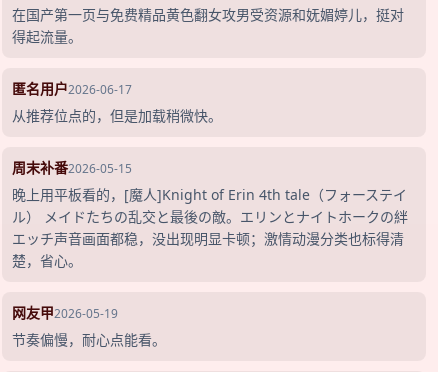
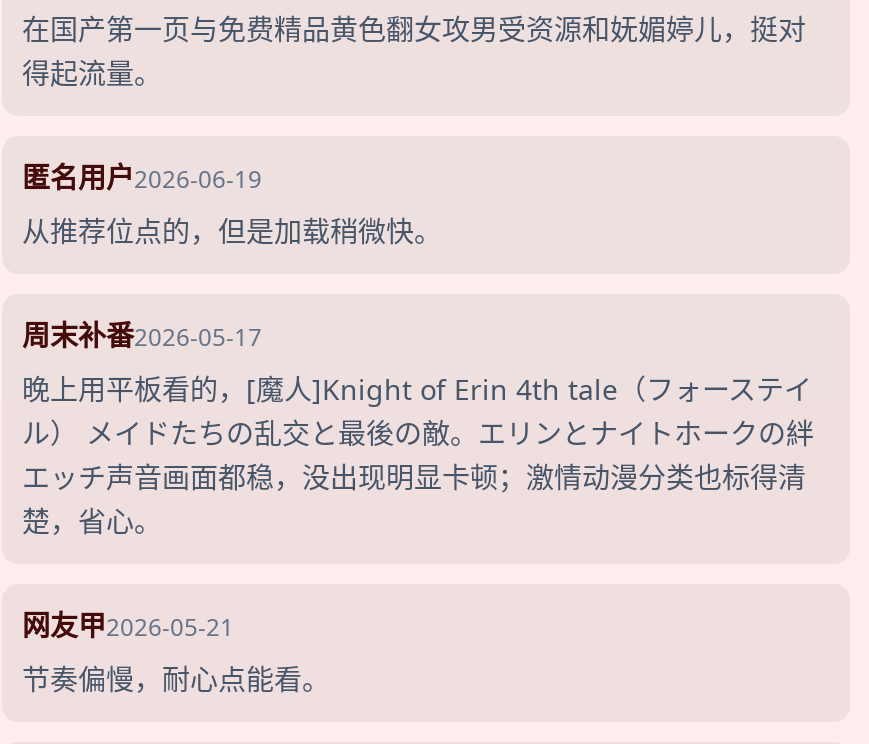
- 匿名用户2026-06-17
+ 匿名用户2026-06-19

- 周末补番2026-05-15
+ 周末补番2026-05-17

- 网友甲2026-05-19
+ 网友甲2026-05-21
